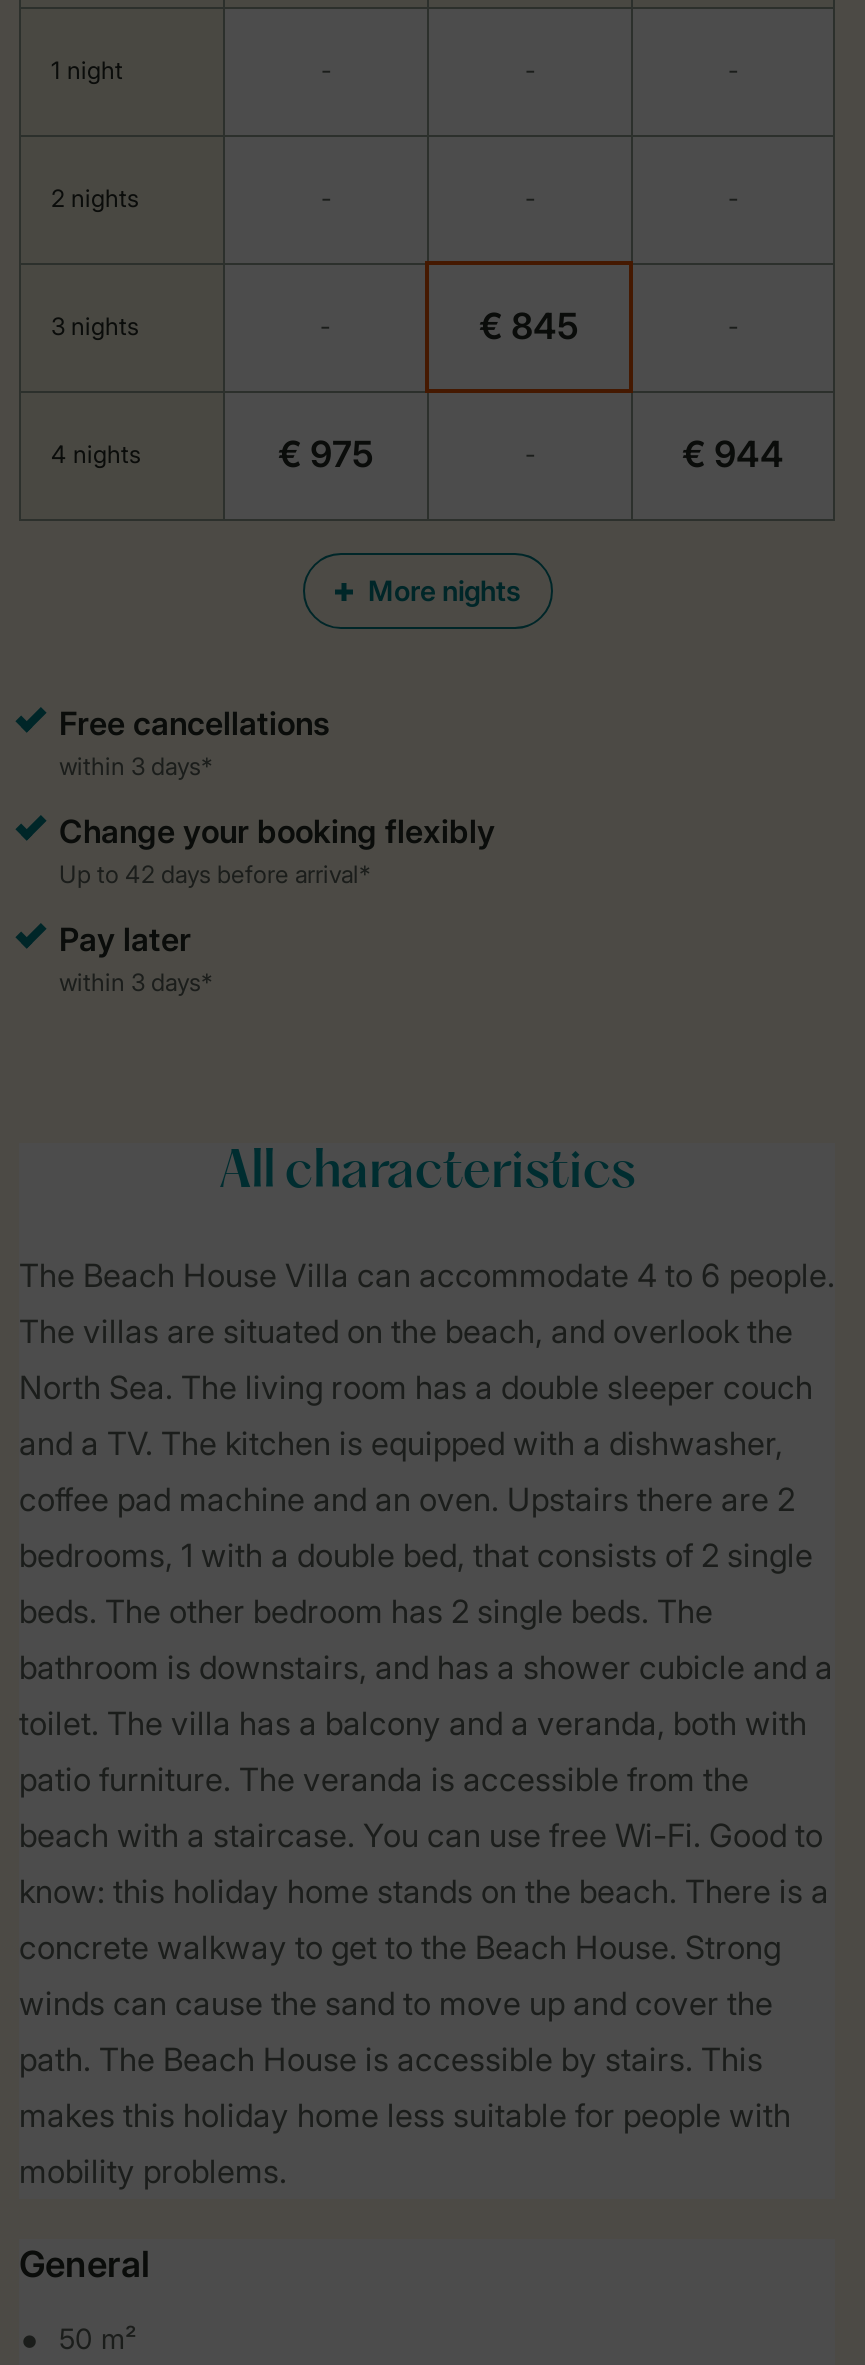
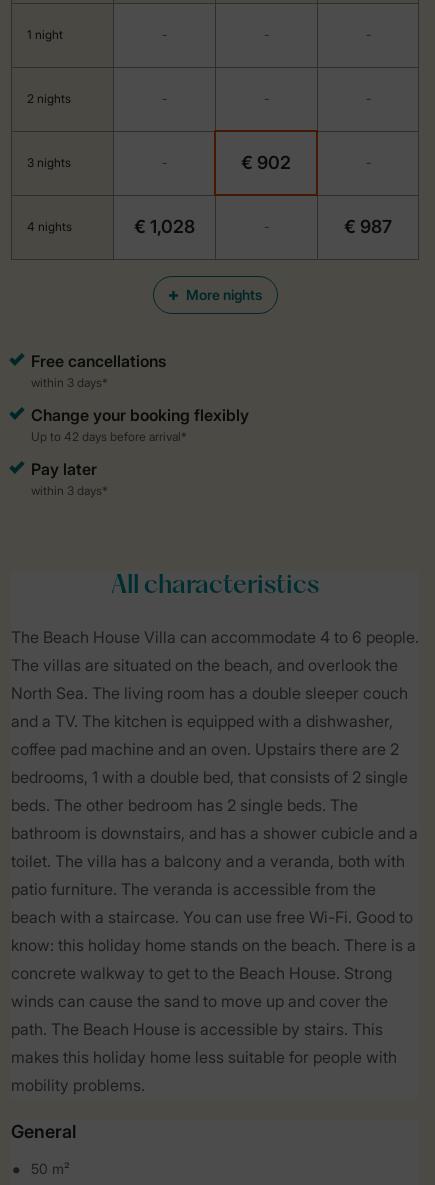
- € 845
+ € 902

- € 975
+ € 1,028

- € 944
+ € 987
